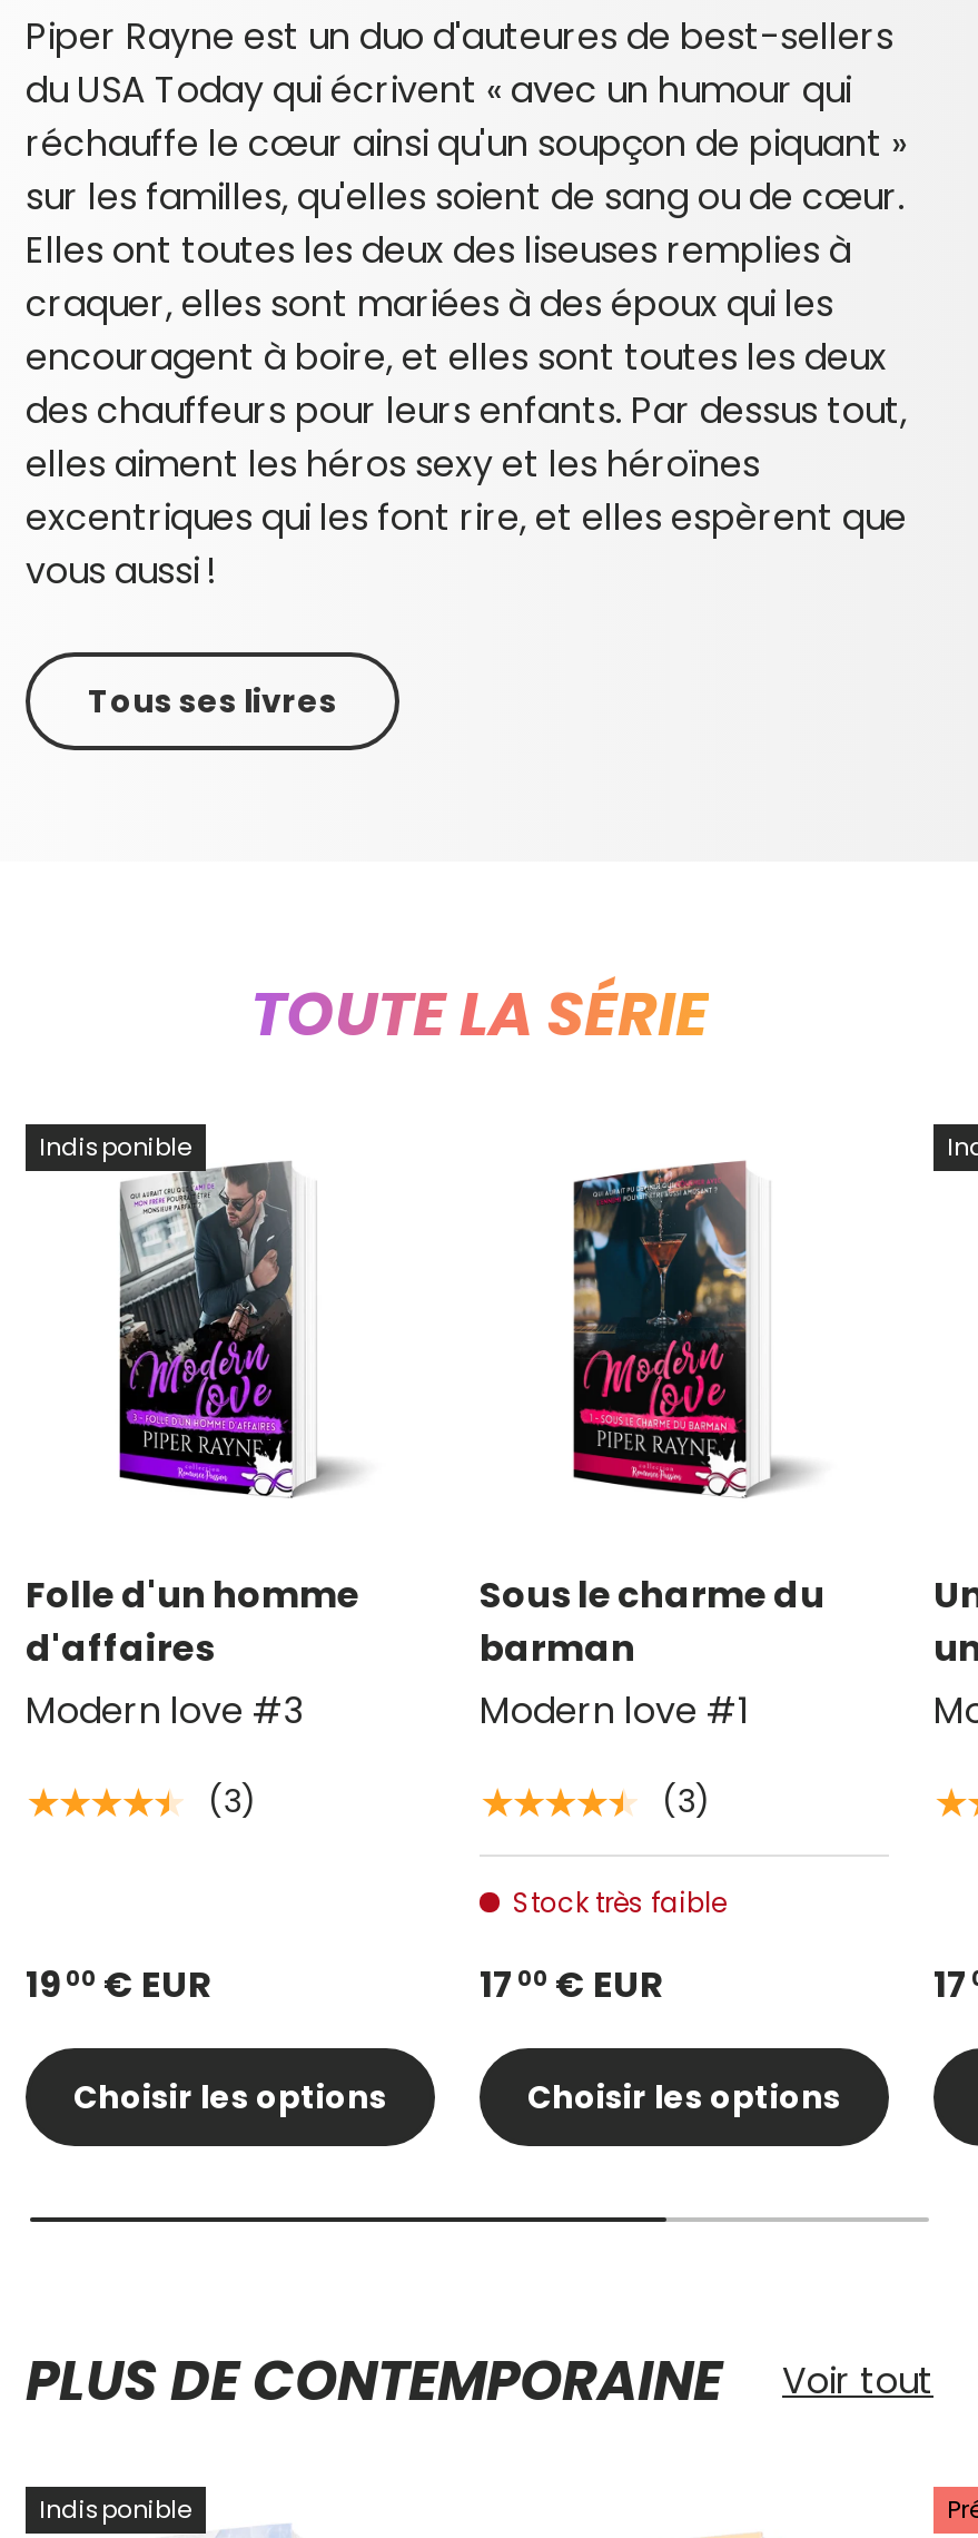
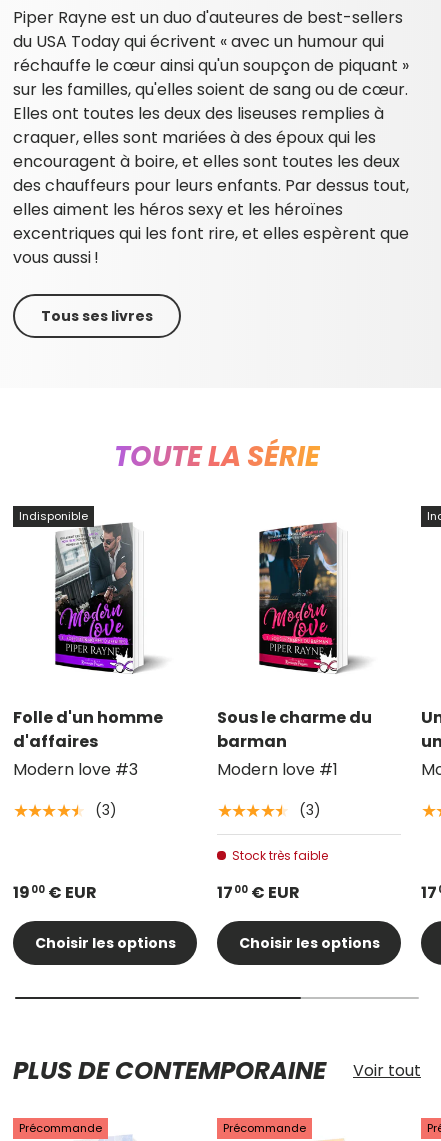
- Indisponible
+ Précommande

+ Précommande
